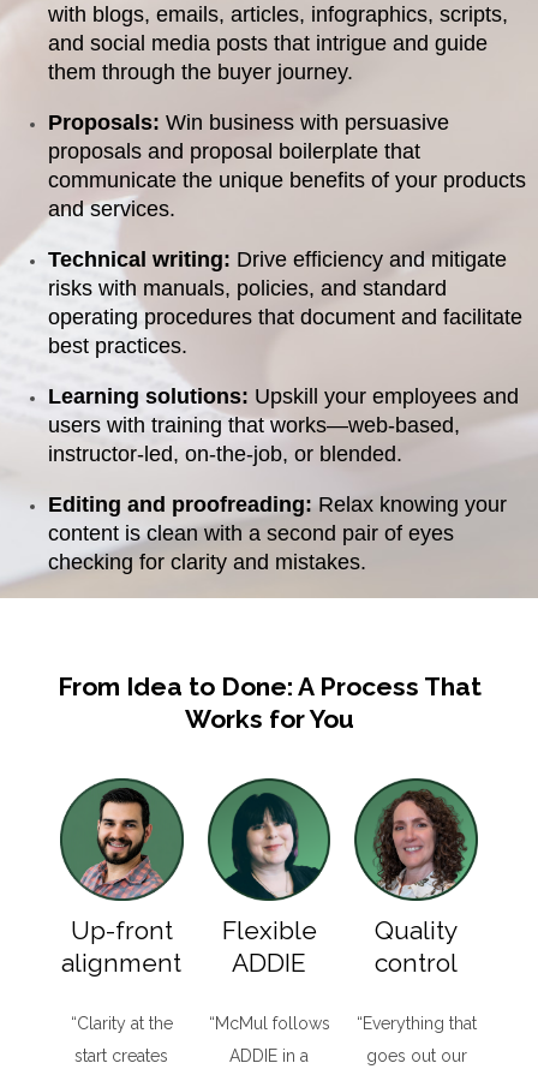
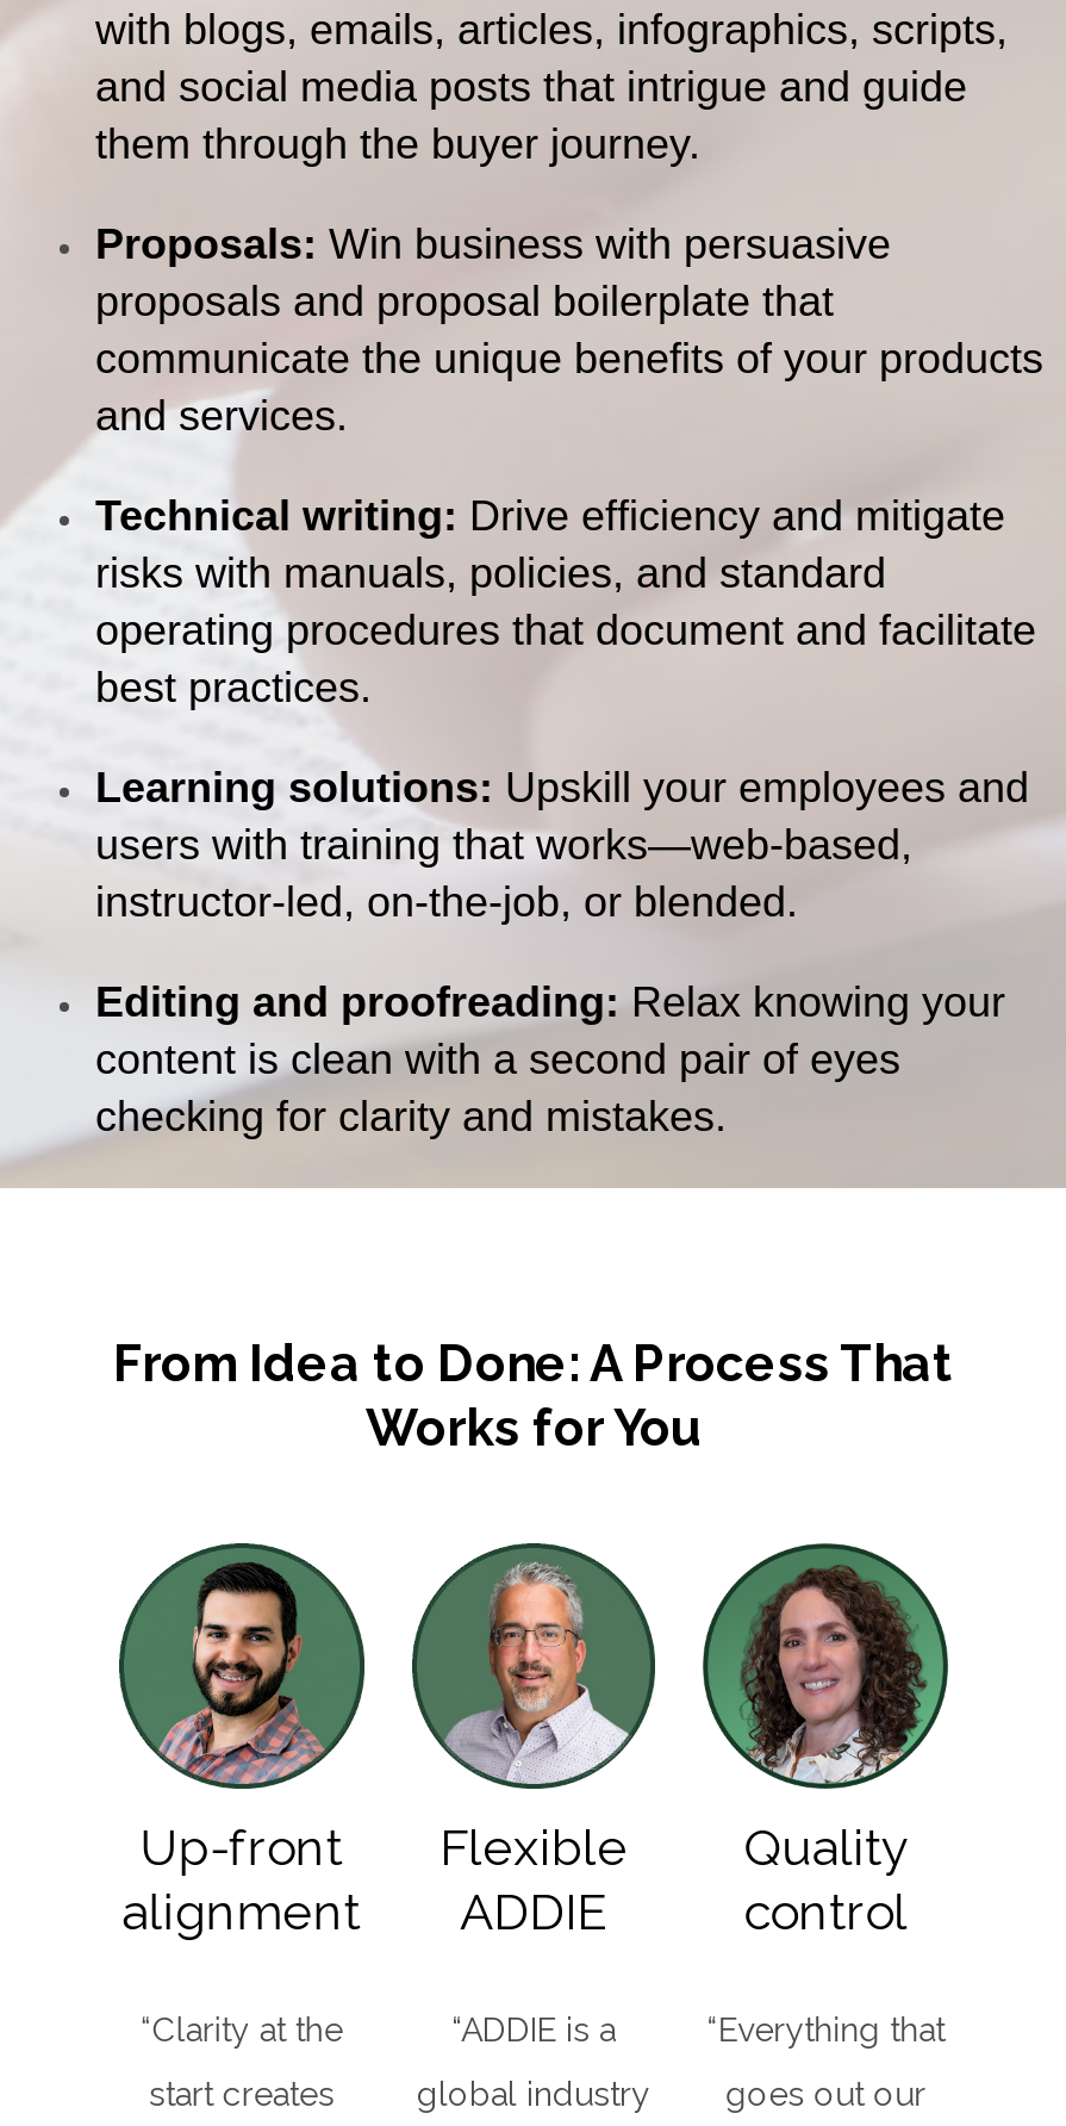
- [image]
+ [image]

- “McMul follows
+ “ADDIE is a

- ADDIE in a
+ global industry
